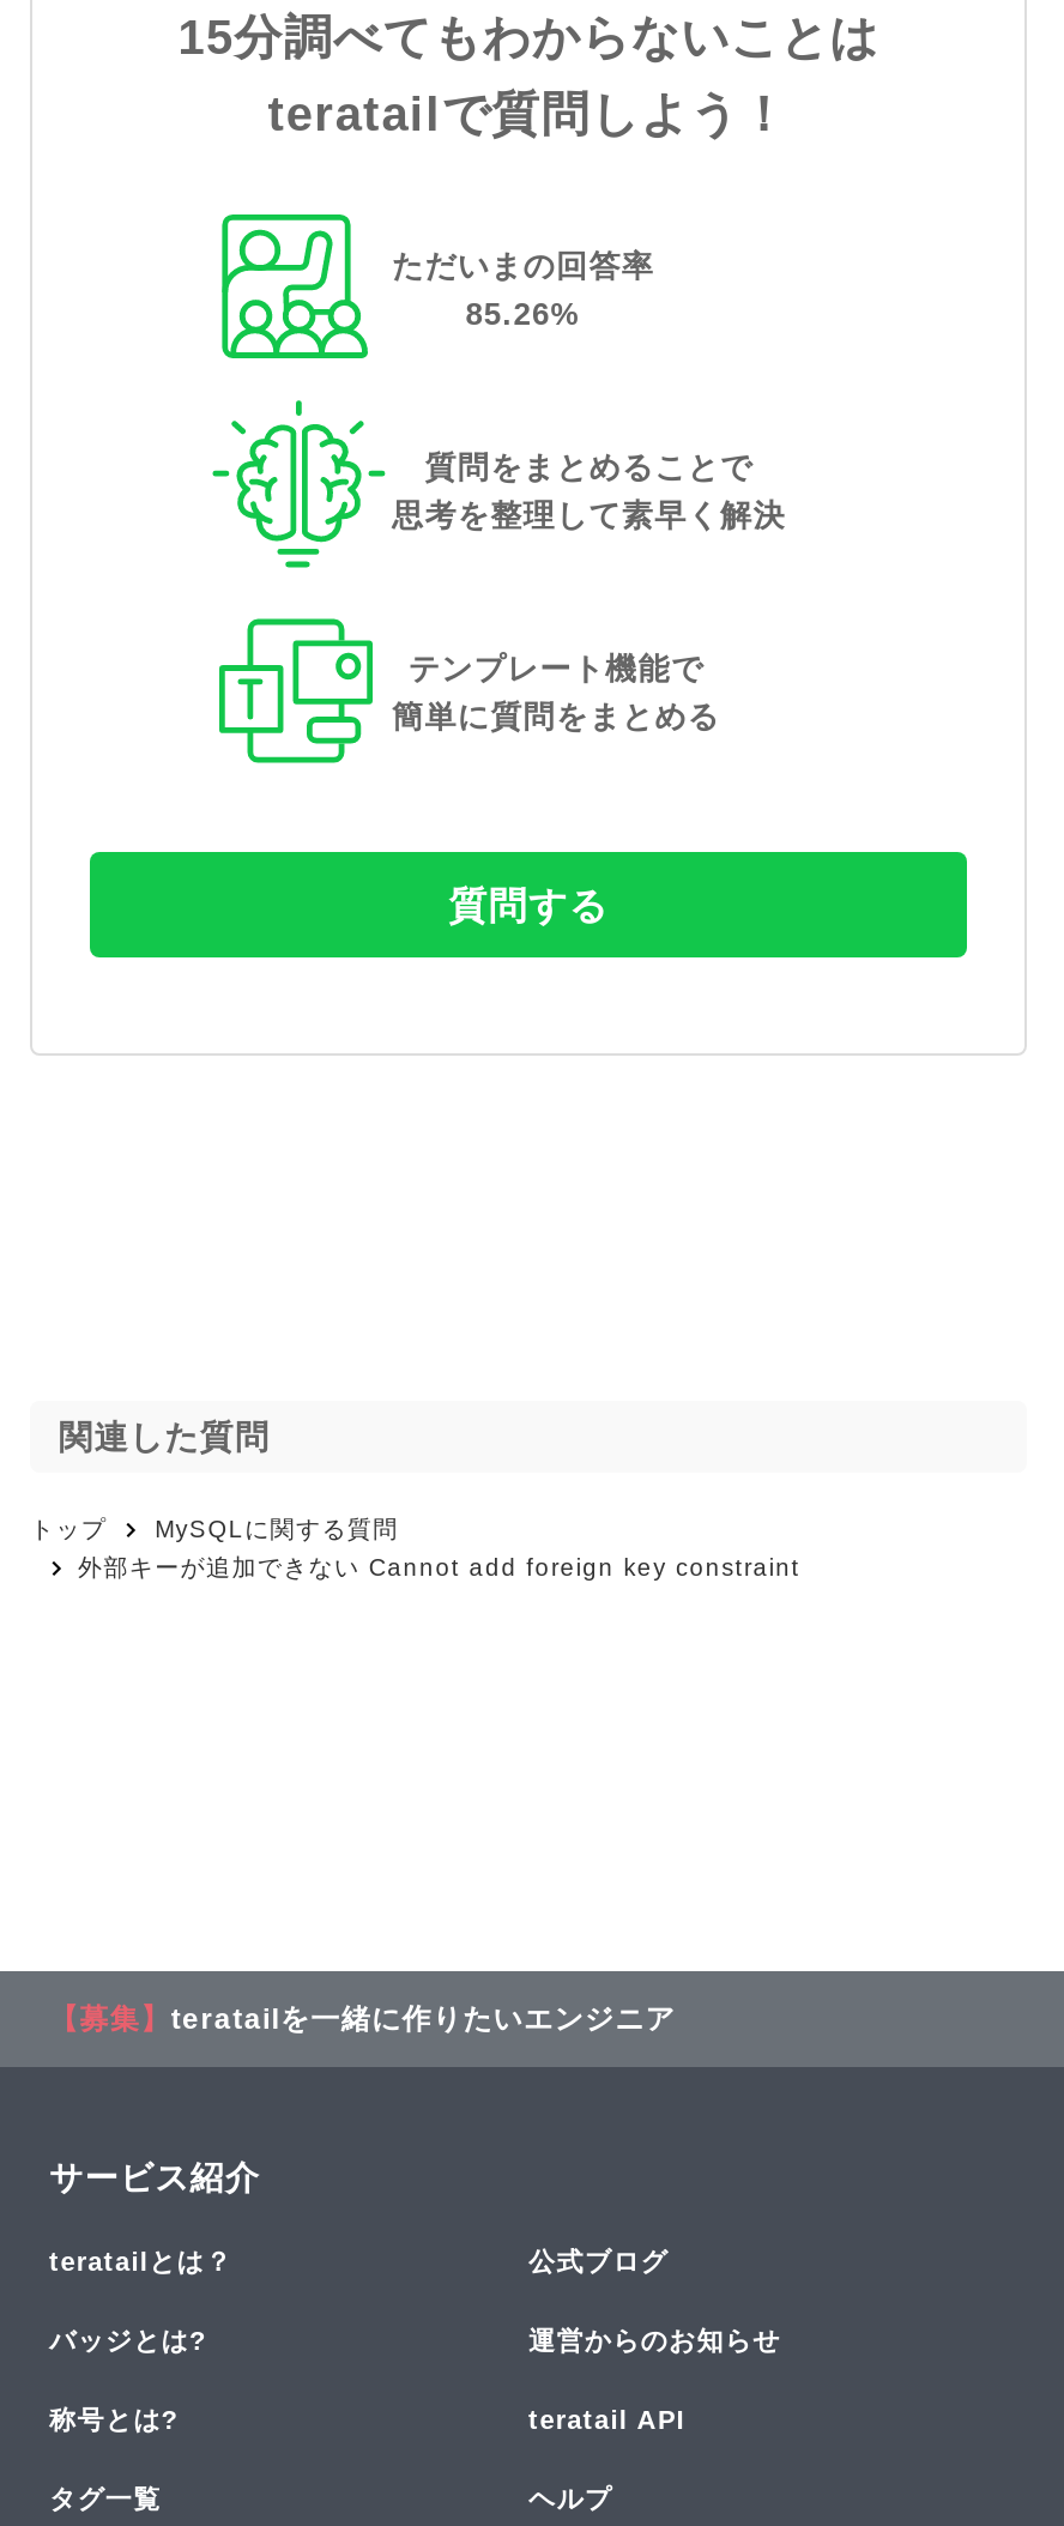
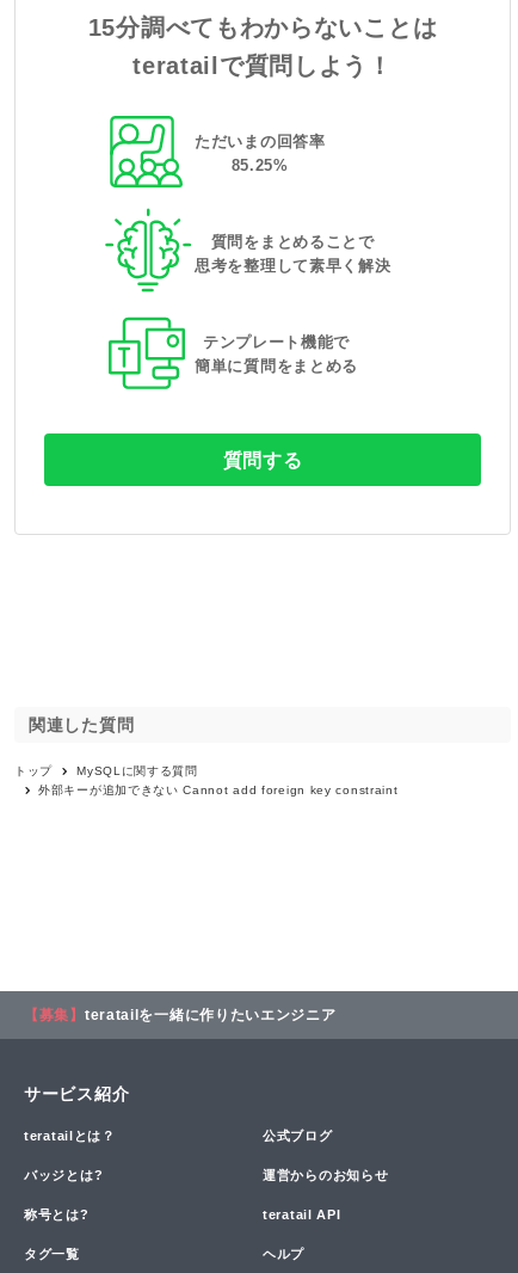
- 85.26%
+ 85.25%
